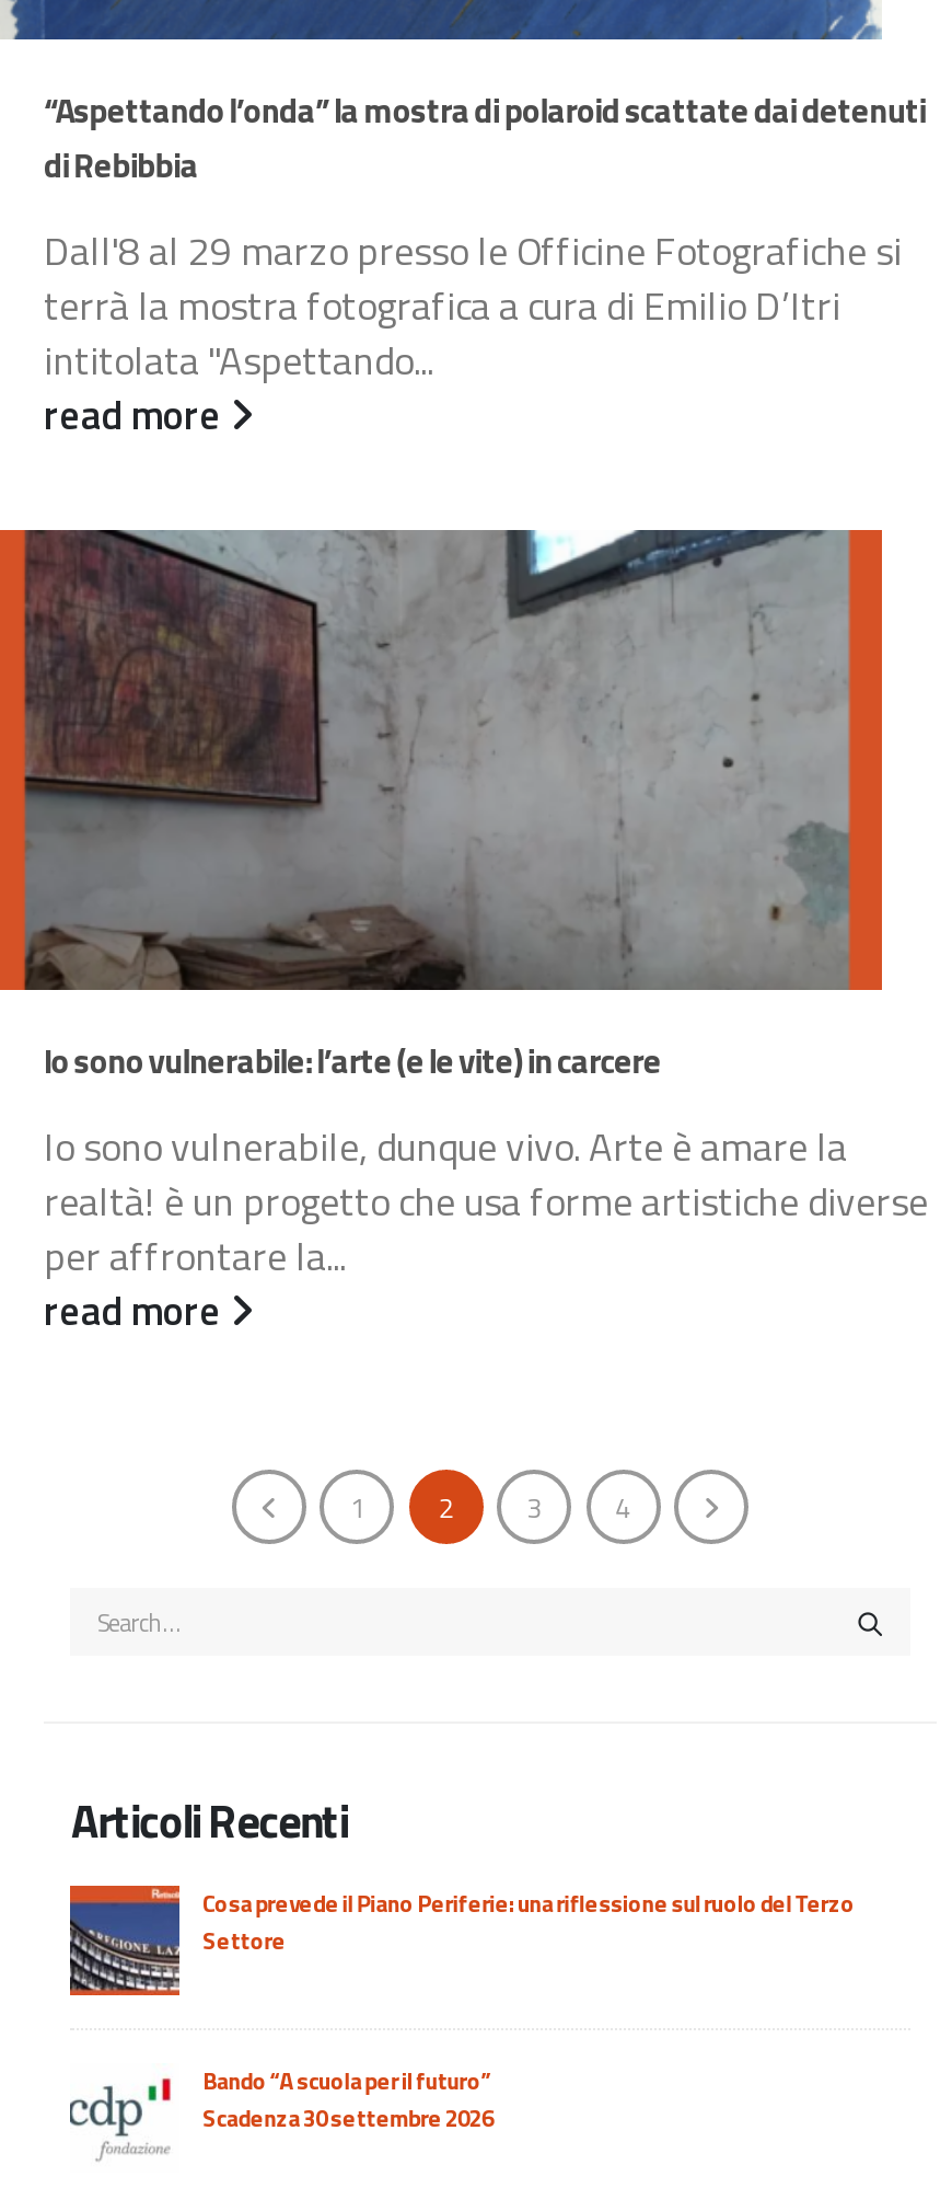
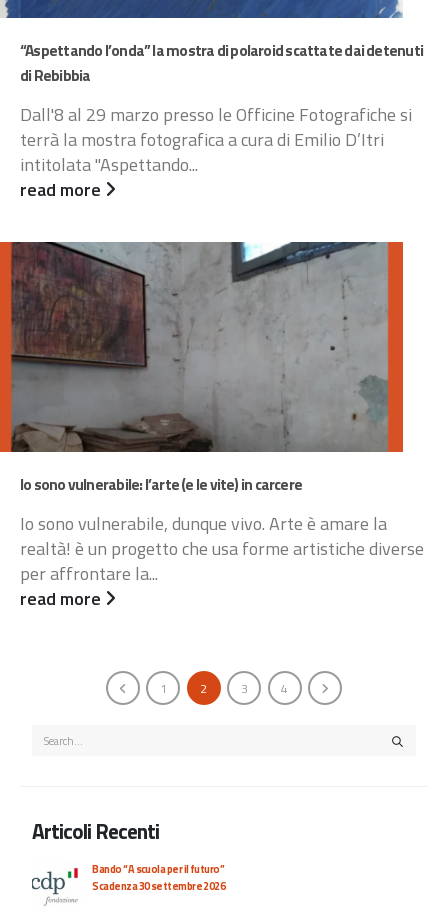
- [image]
- Cosa prevede il Piano Periferie: una riflessione sul ruolo del Terzo
- Settore
